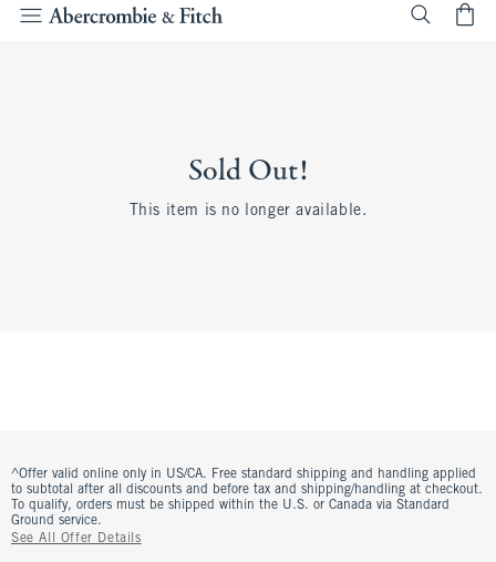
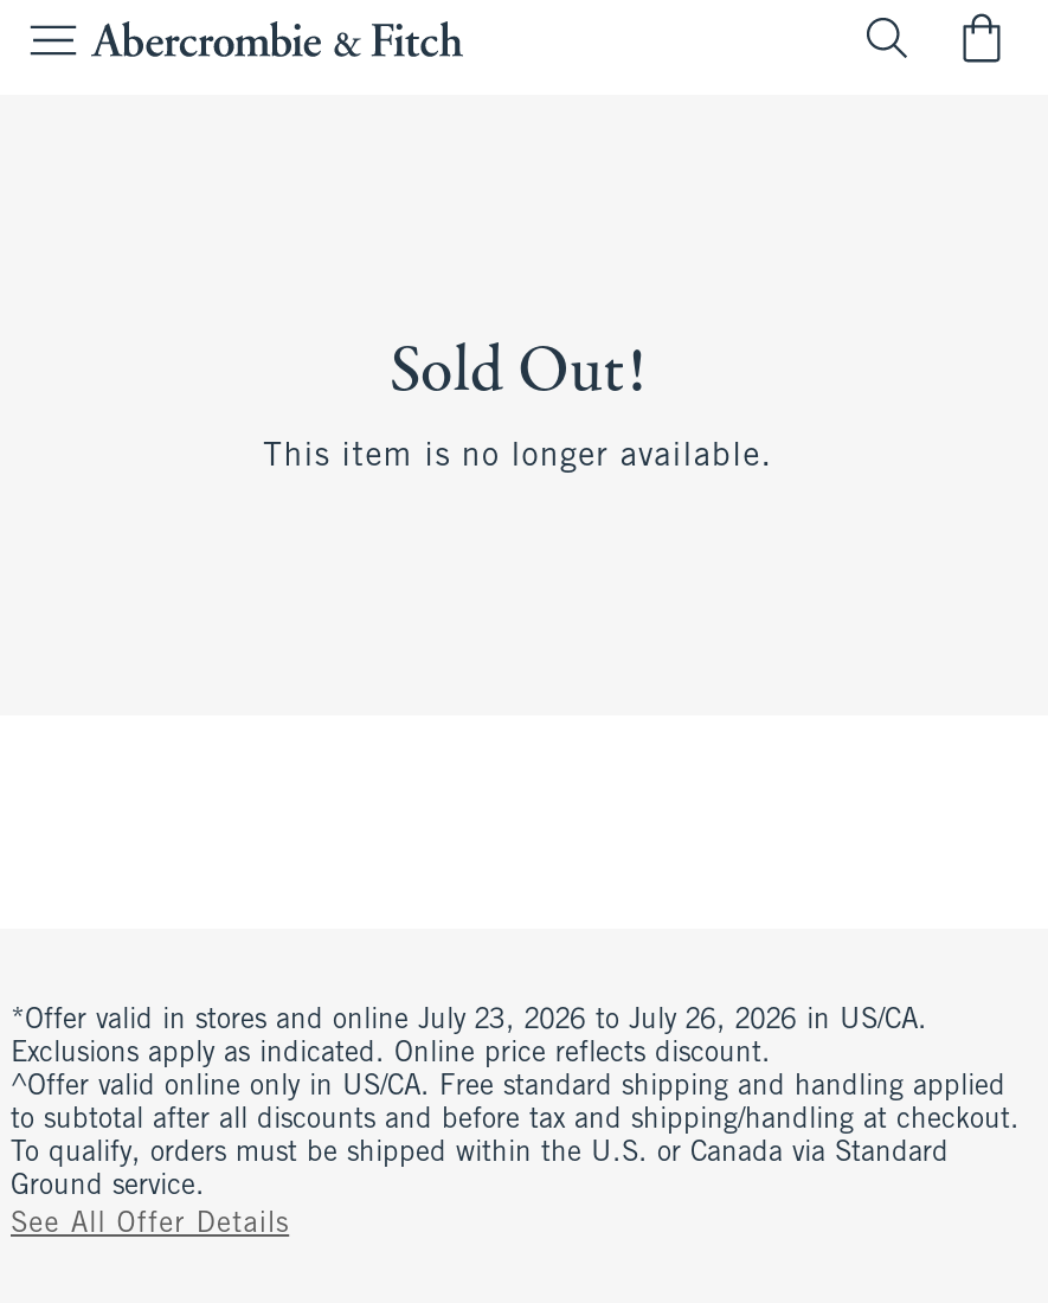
+ *Offer valid in stores and online July 23, 2026 to July 26, 2026 in US/CA.
+ Exclusions apply as indicated. Online price reflects discount.
